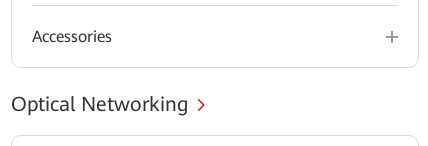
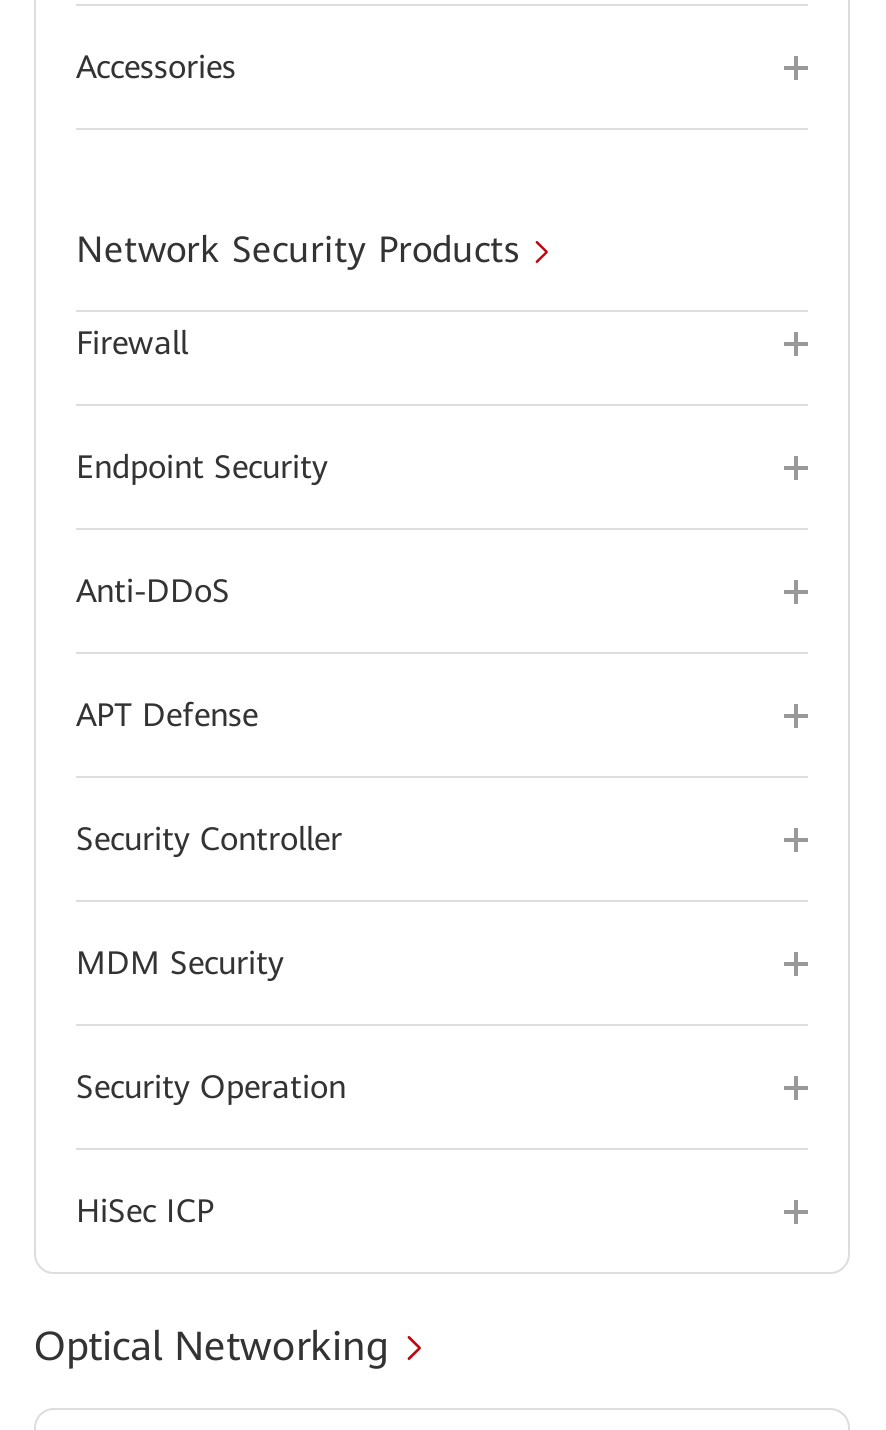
+ Network Security Products
+ Firewall
+ Endpoint Security
+ Anti-DDoS
+ APT Defense
+ Security Controller
+ MDM Security
+ Security Operation
+ HiSec ICP
